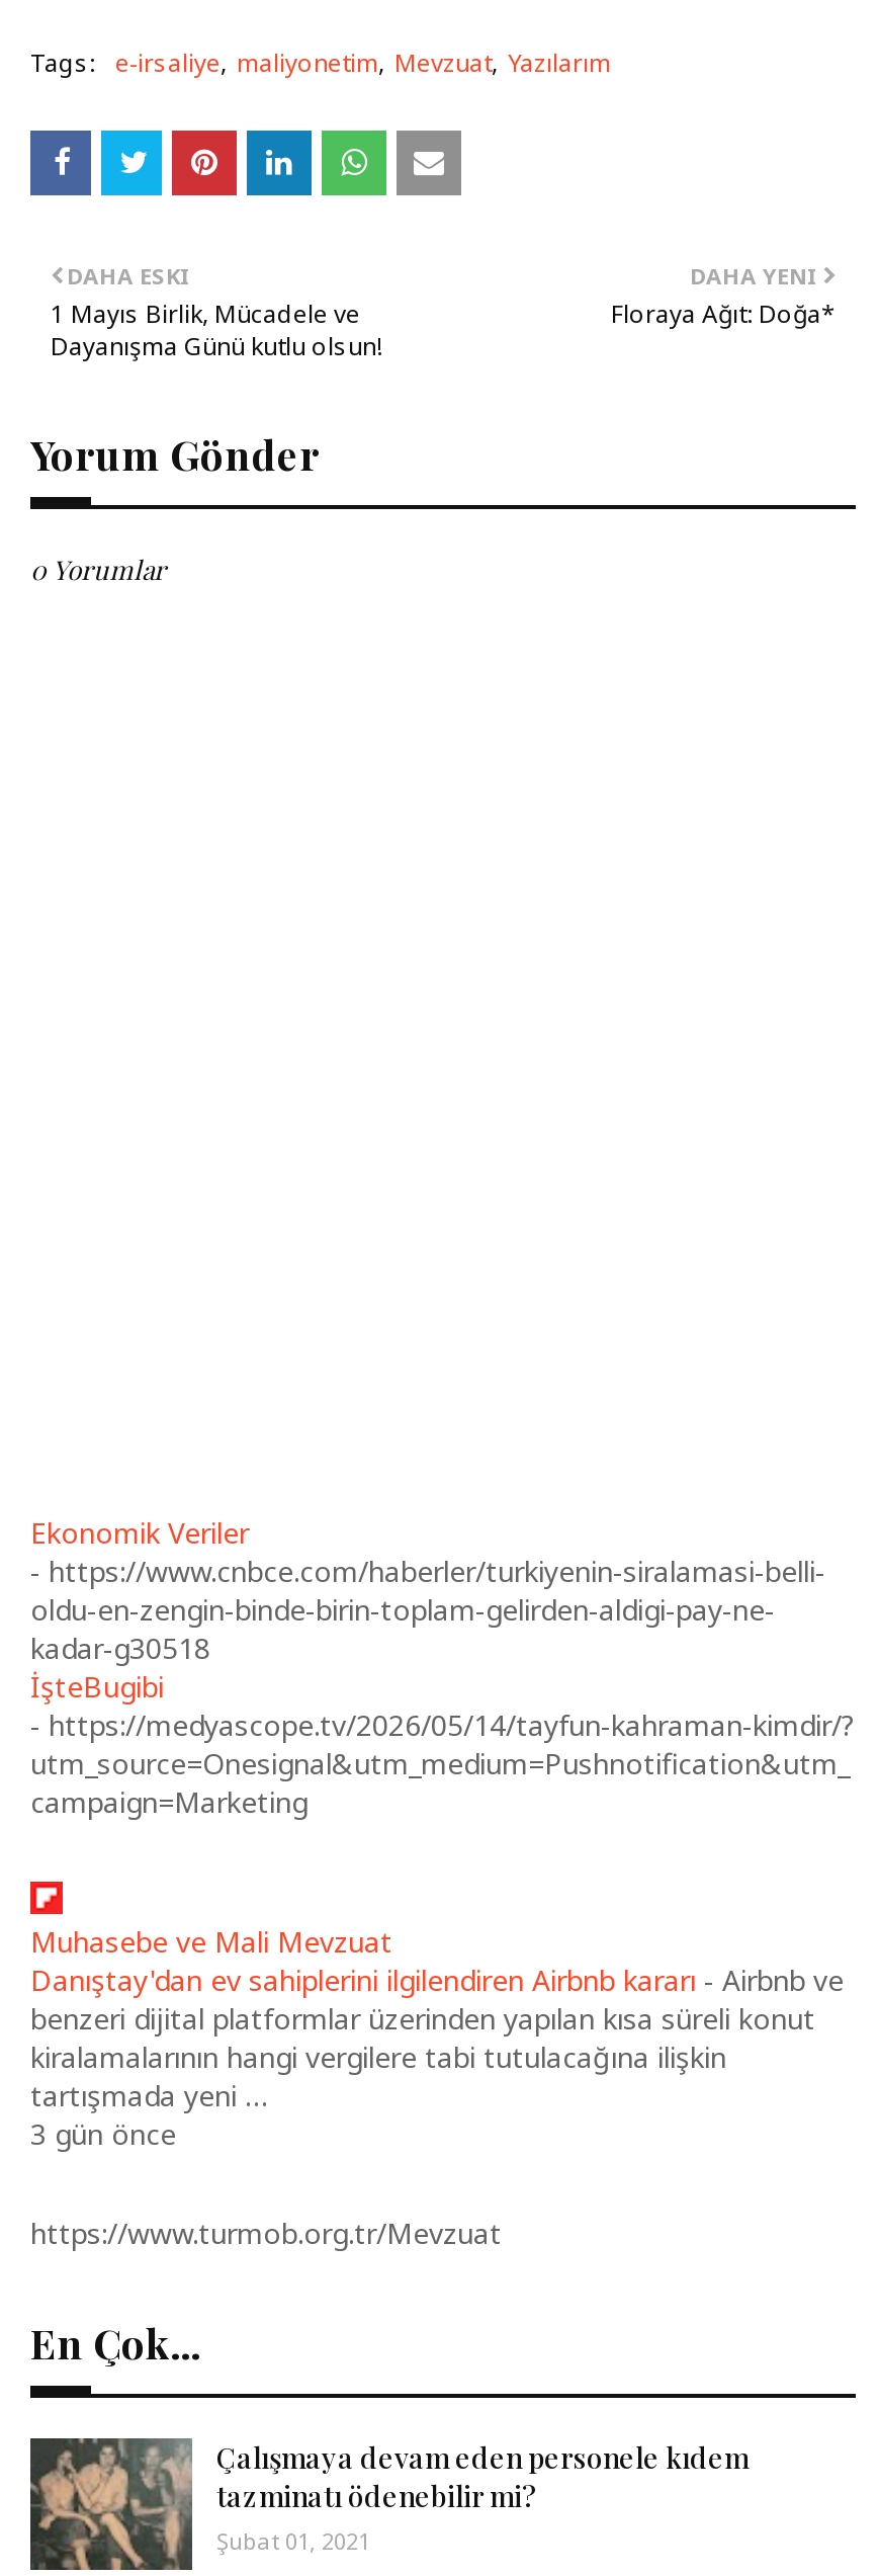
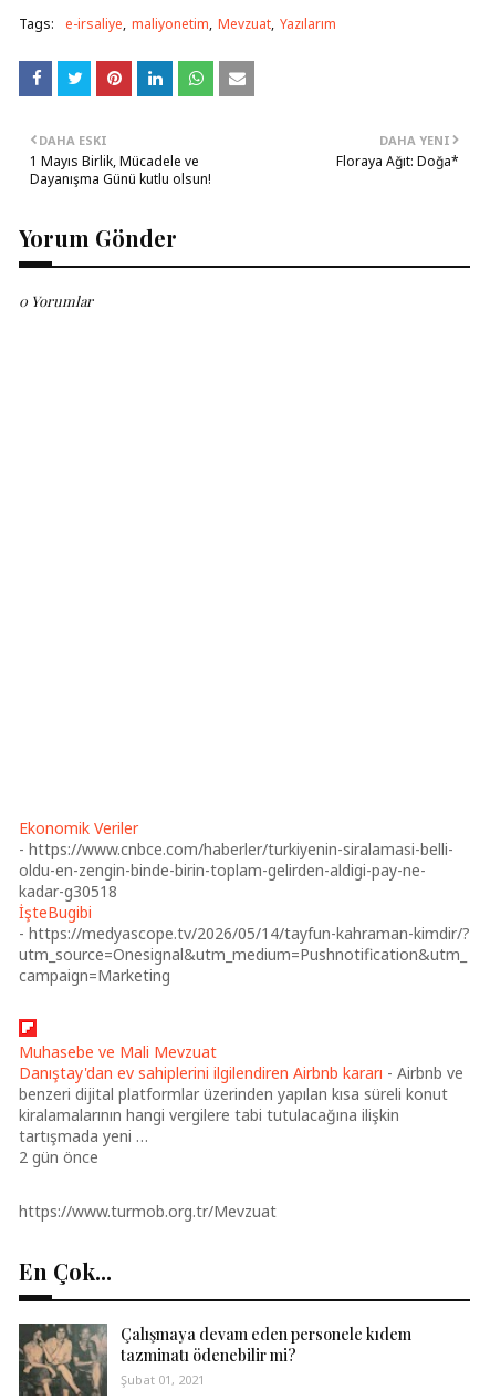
- 3 gün önce
+ 2 gün önce
